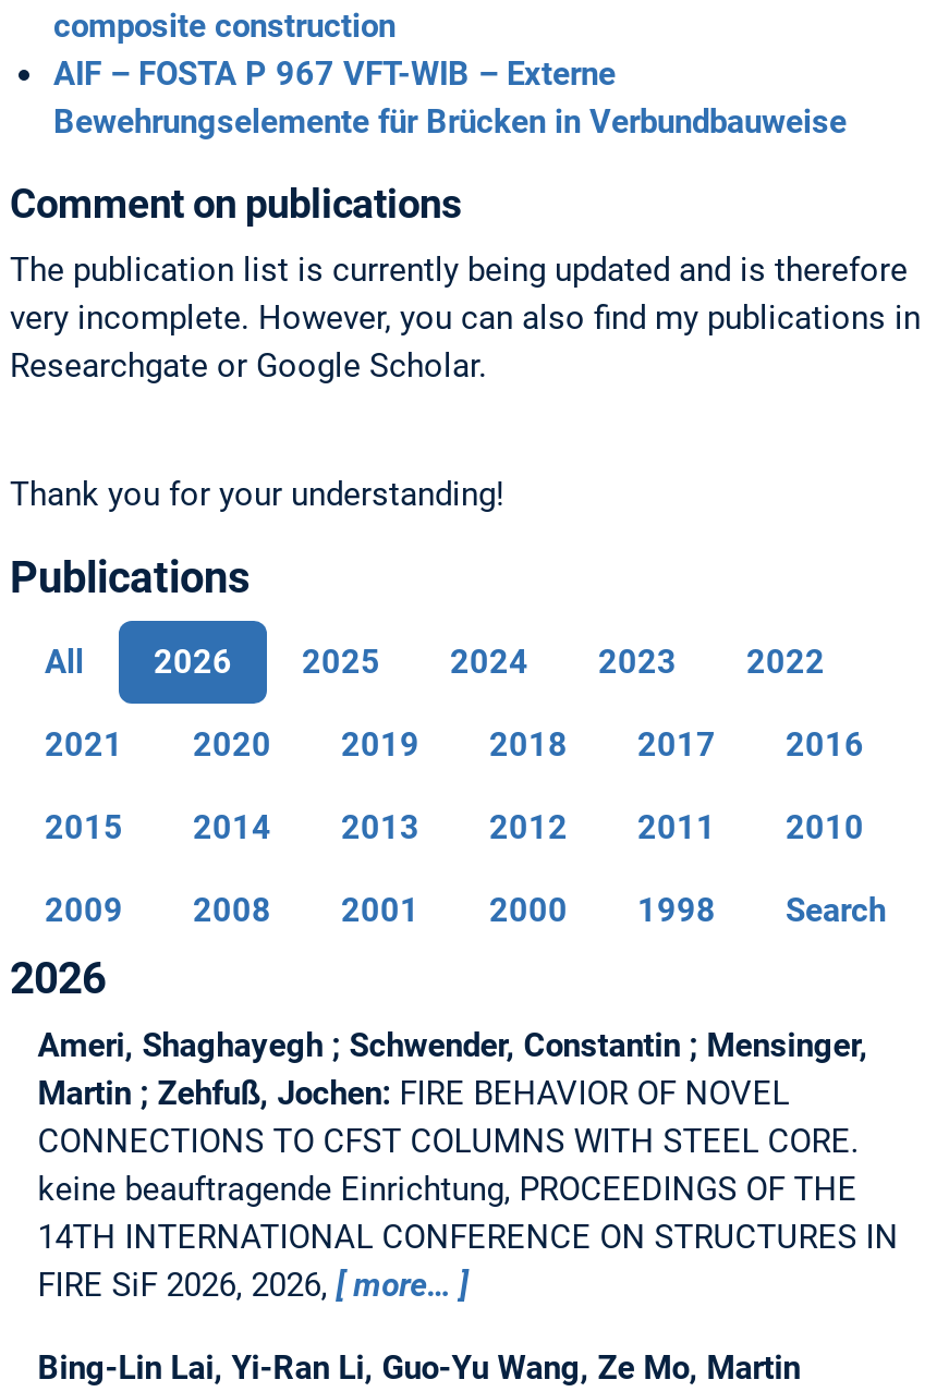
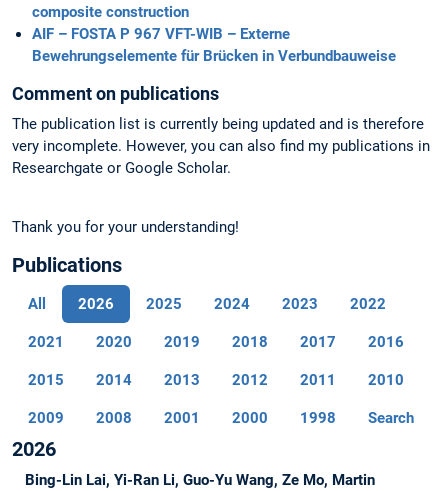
- Ameri, Shaghayegh ; Schwender, Constantin ; Mensinger,
- Martin ; Zehfuß, Jochen: FIRE BEHAVIOR OF NOVEL
- CONNECTIONS TO CFST COLUMNS WITH STEEL CORE.
- keine beauftragende Einrichtung, PROCEEDINGS OF THE
- 14TH INTERNATIONAL CONFERENCE ON STRUCTURES IN
- FIRE SiF 2026, 2026, more…
